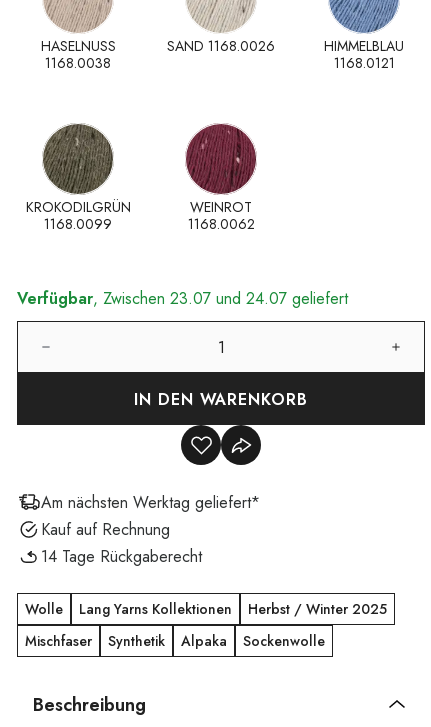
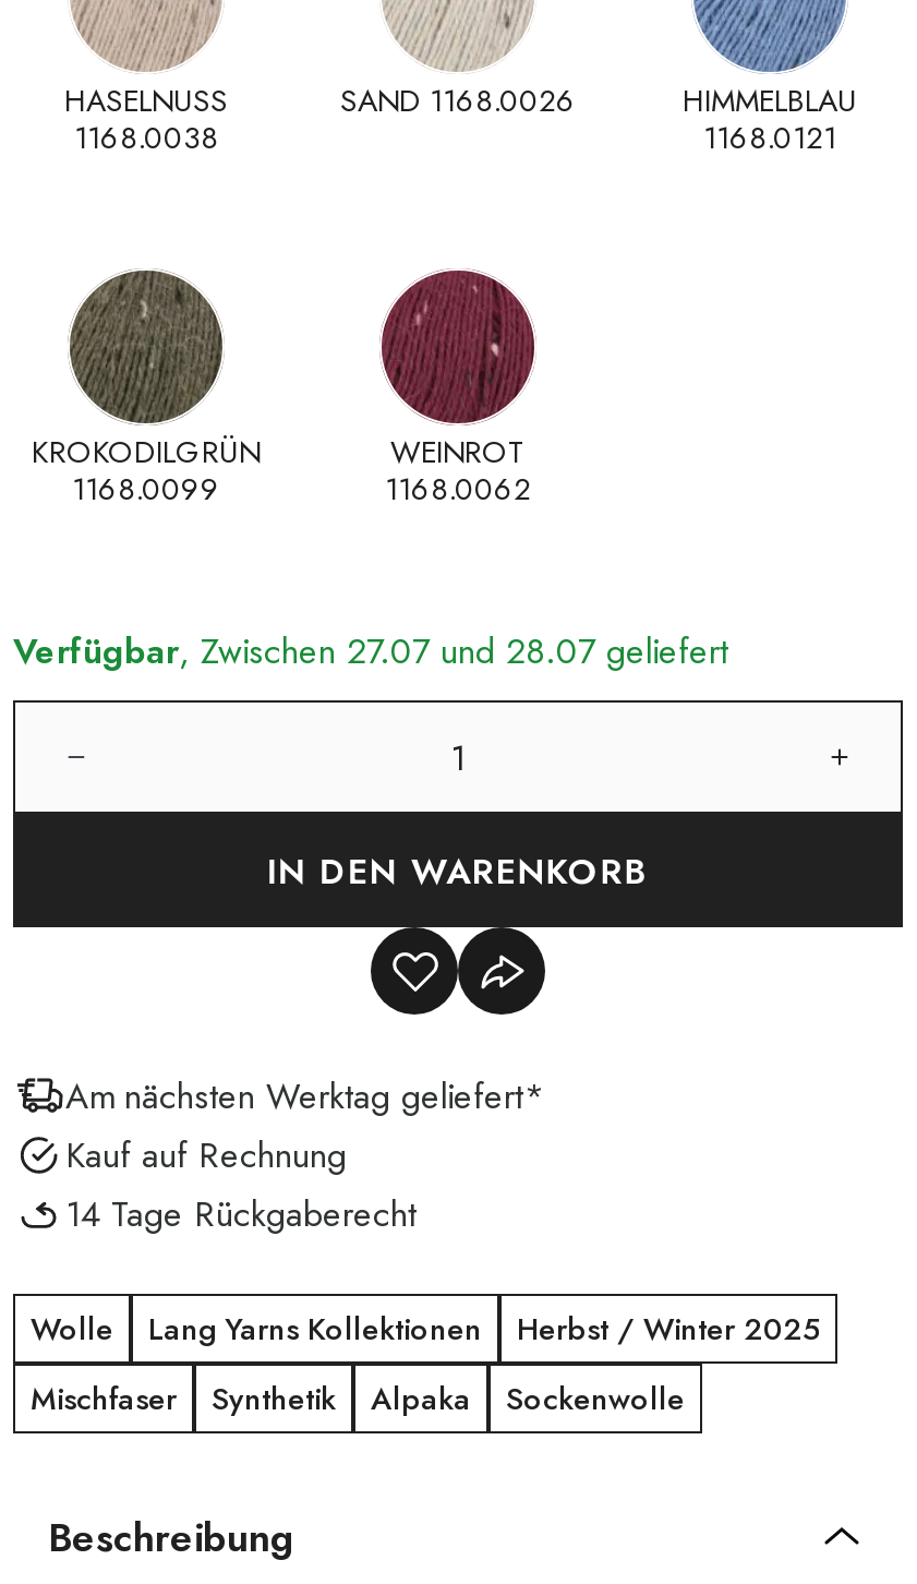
- Verfügbar, Zwischen 23.07 und 24.07 geliefert
+ Verfügbar, Zwischen 27.07 und 28.07 geliefert
